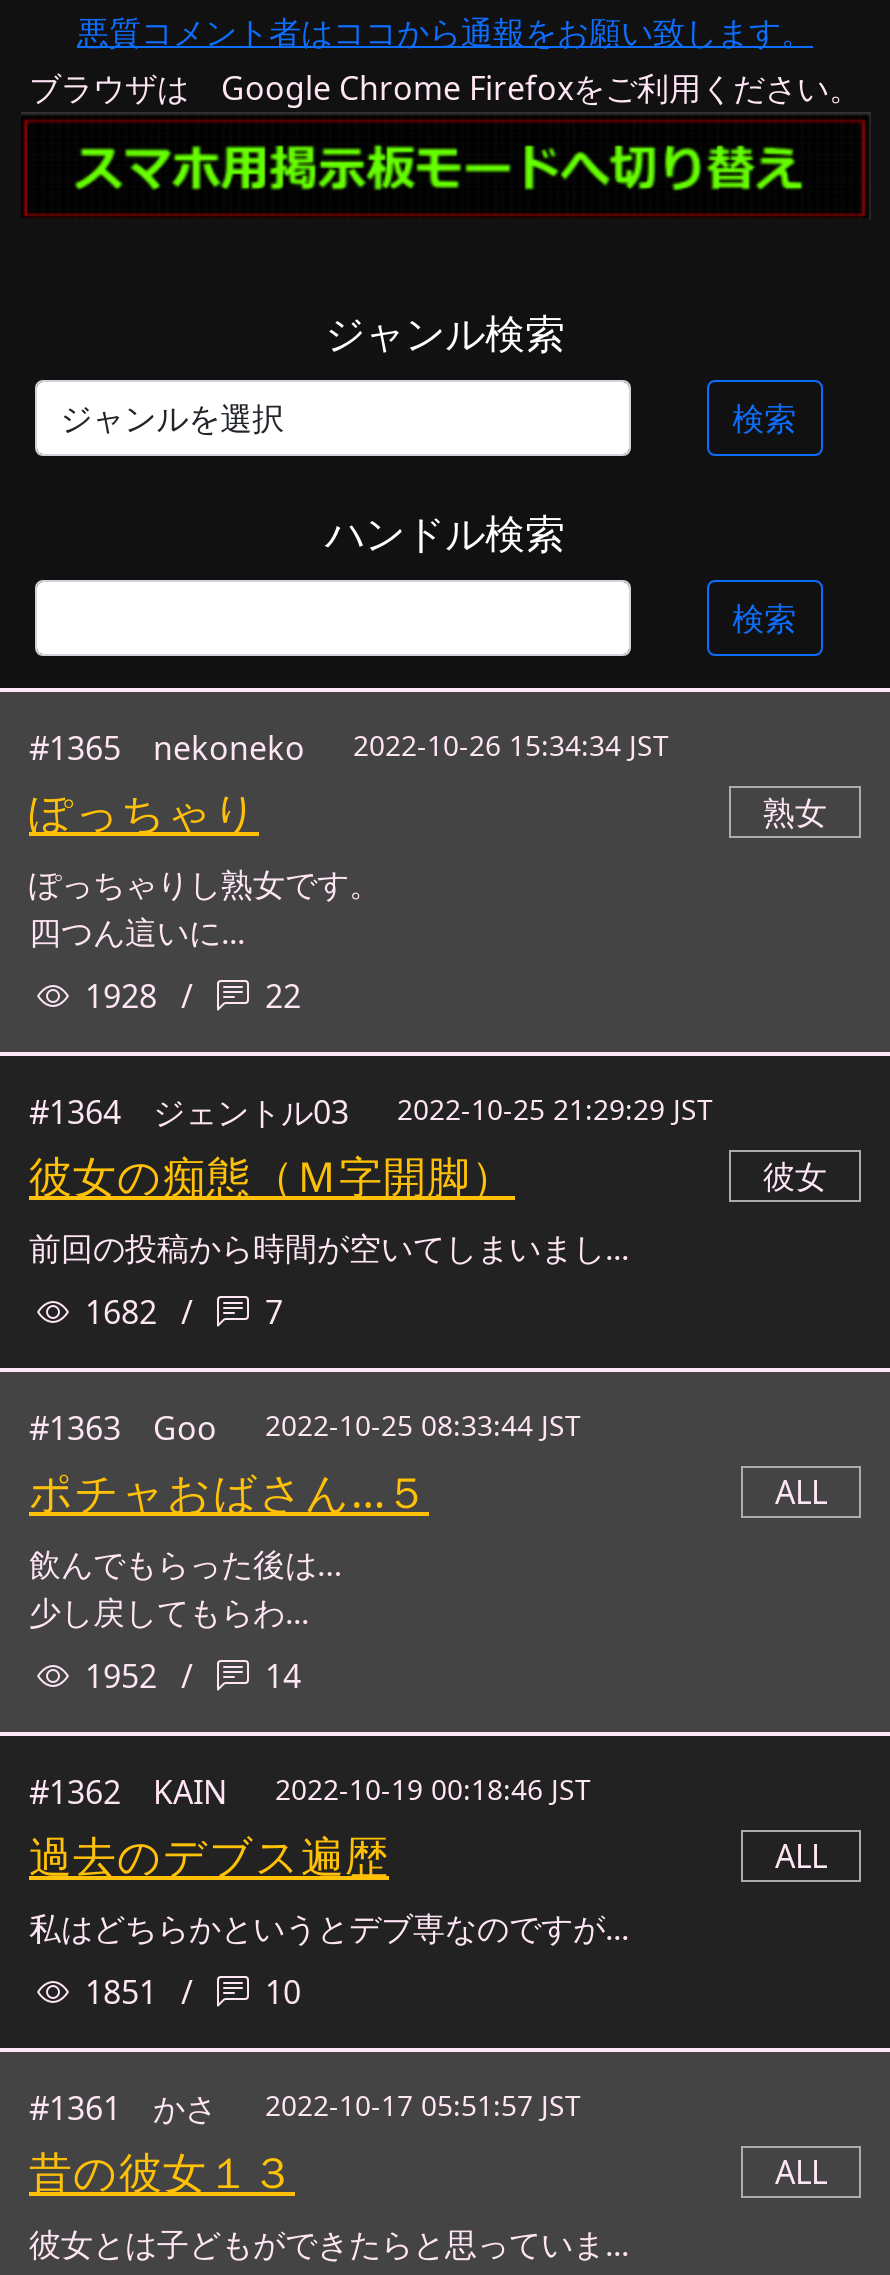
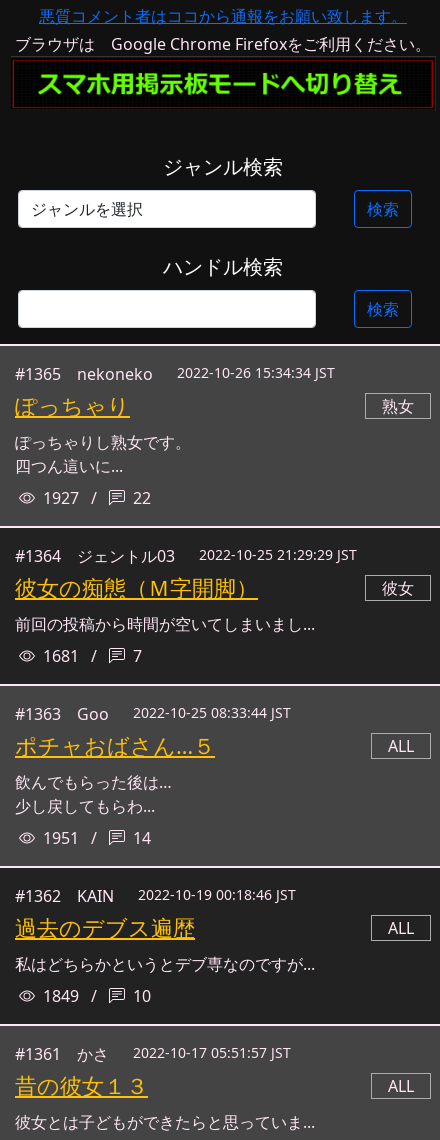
- 1928 / 22
+ 1927 / 22

- 1682 / 7
+ 1681 / 7

- 1952 / 14
+ 1951 / 14

- 1851 / 10
+ 1849 / 10
